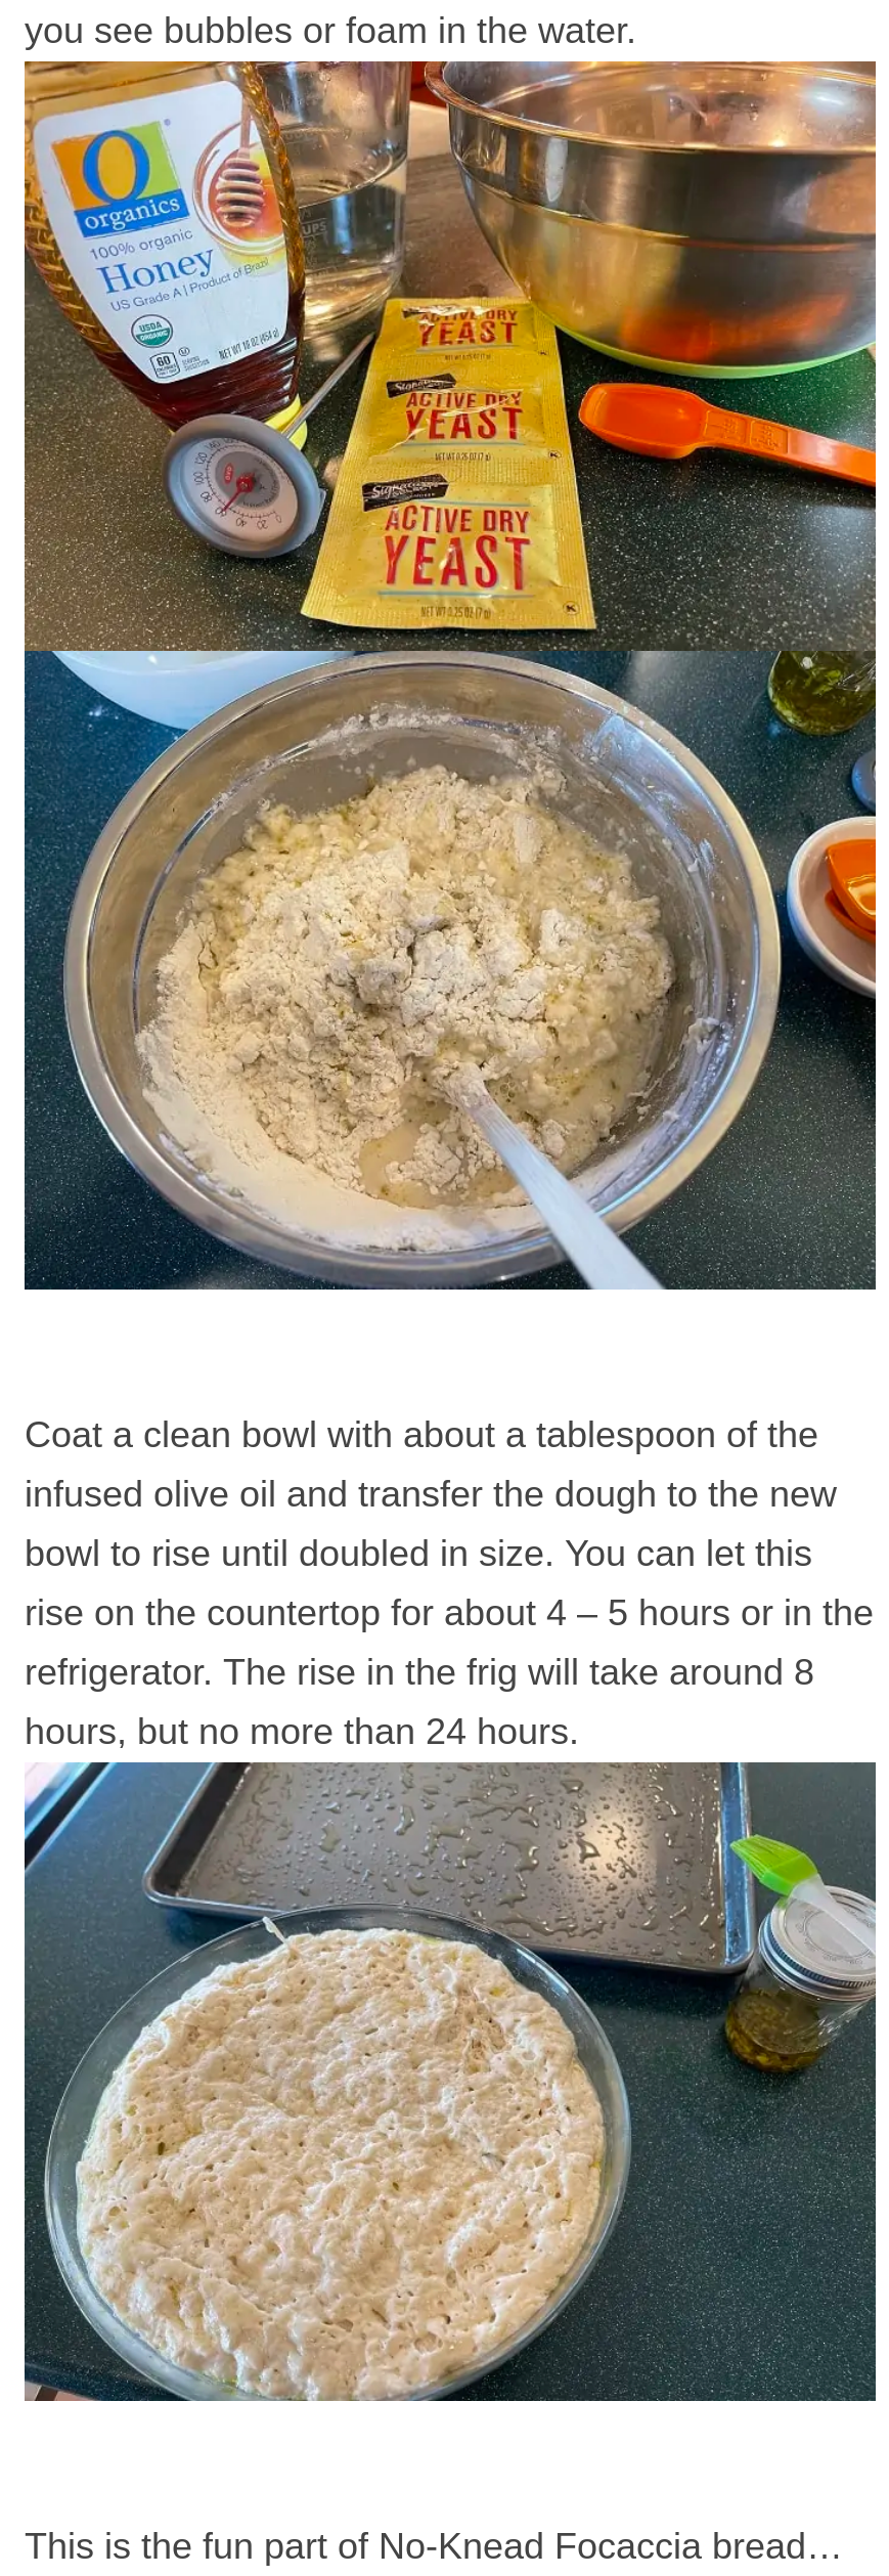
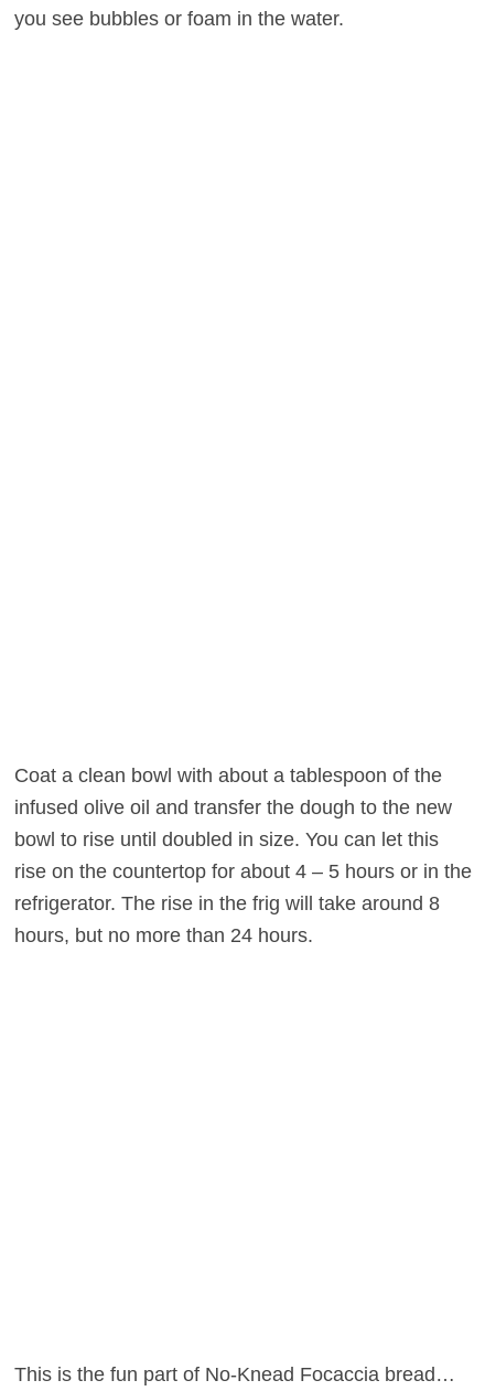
- [image]

- [image]
